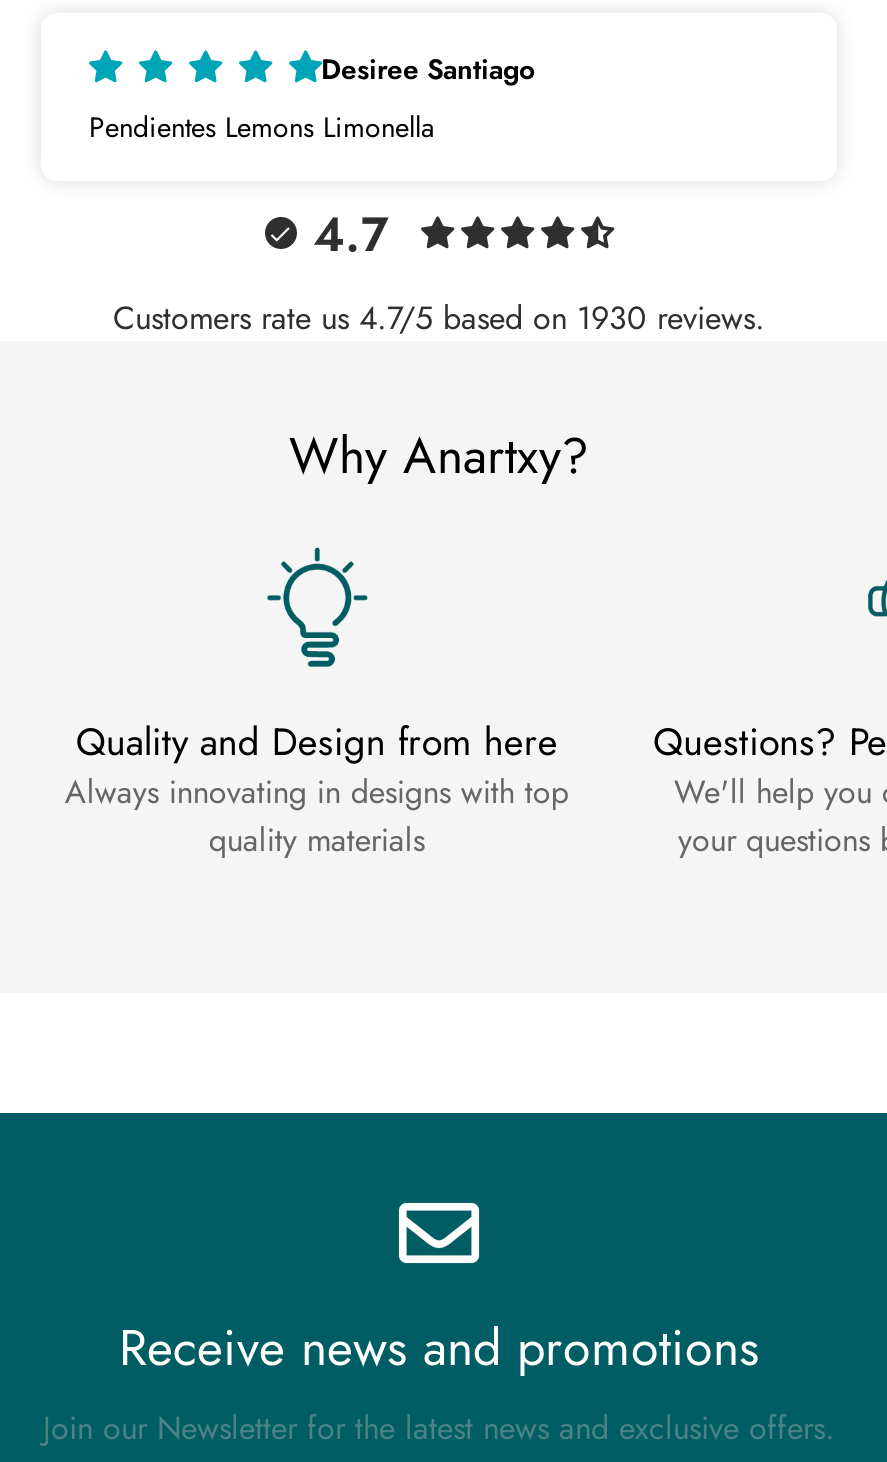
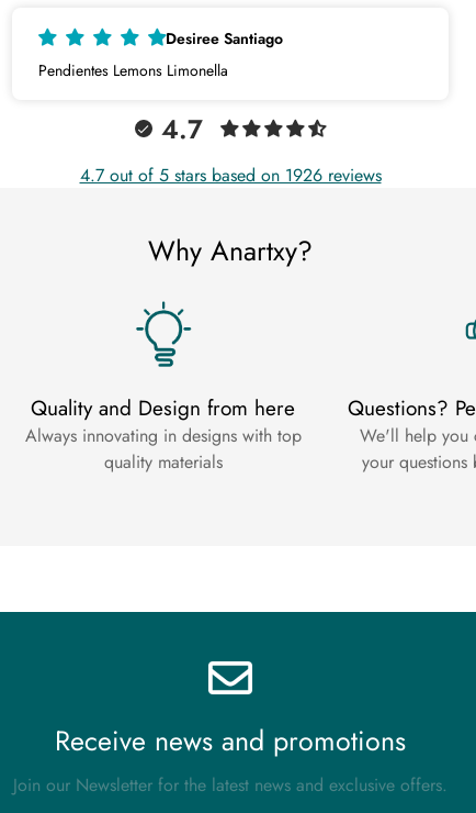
- Customers rate us 4.7/5 based on 1930 reviews.
+ 4.7 out of 5 stars based on 1926 reviews
